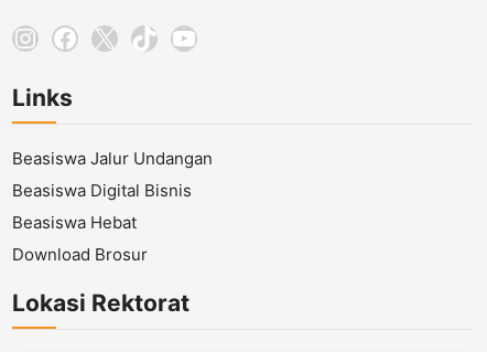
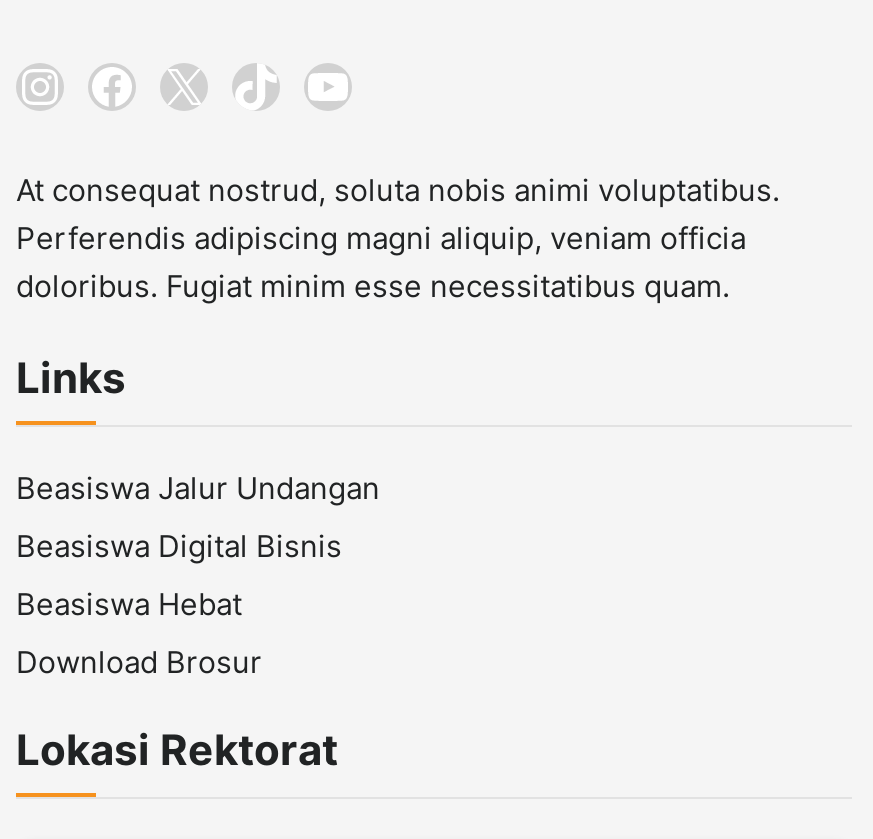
+ At consequat nostrud, soluta nobis animi voluptatibus.
+ Perferendis adipiscing magni aliquip, veniam officia
+ doloribus. Fugiat minim esse necessitatibus quam.
